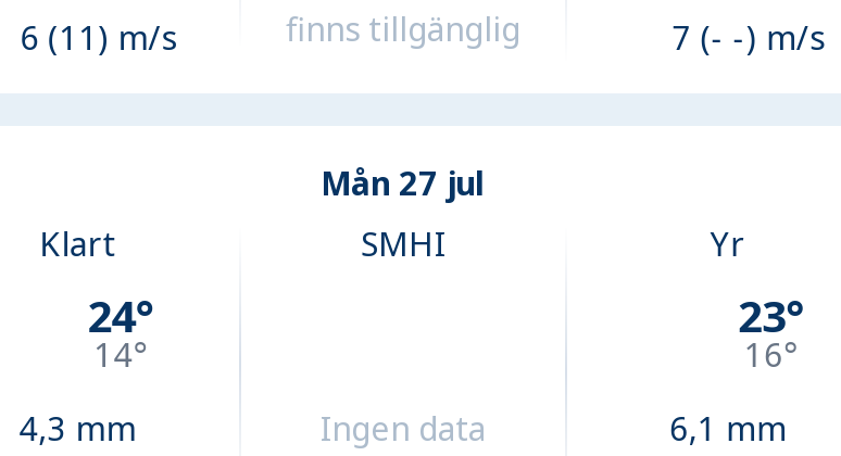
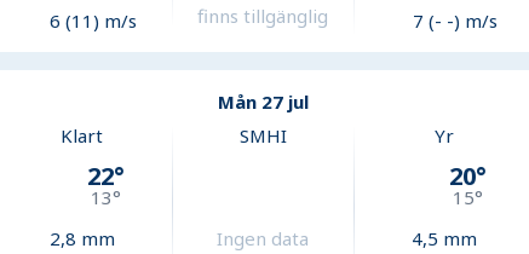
- 24°
+ 22°

- 23°
+ 20°

- 14°
+ 13°

- 16°
+ 15°

- 4,3 mm
+ 2,8 mm

- 6,1 mm
+ 4,5 mm
